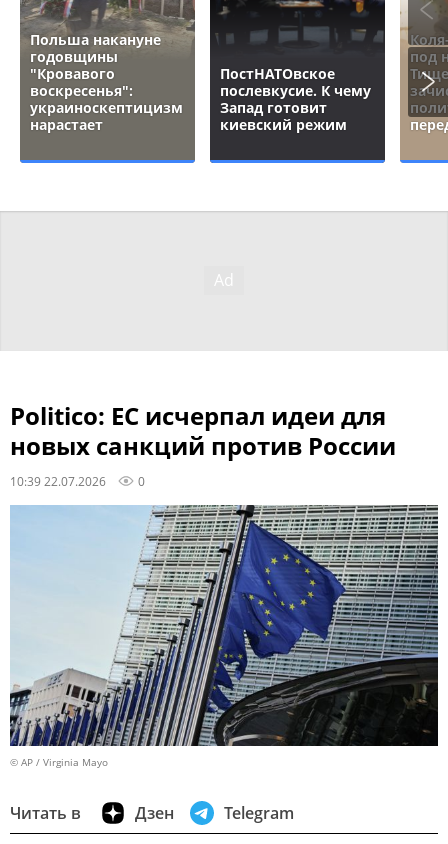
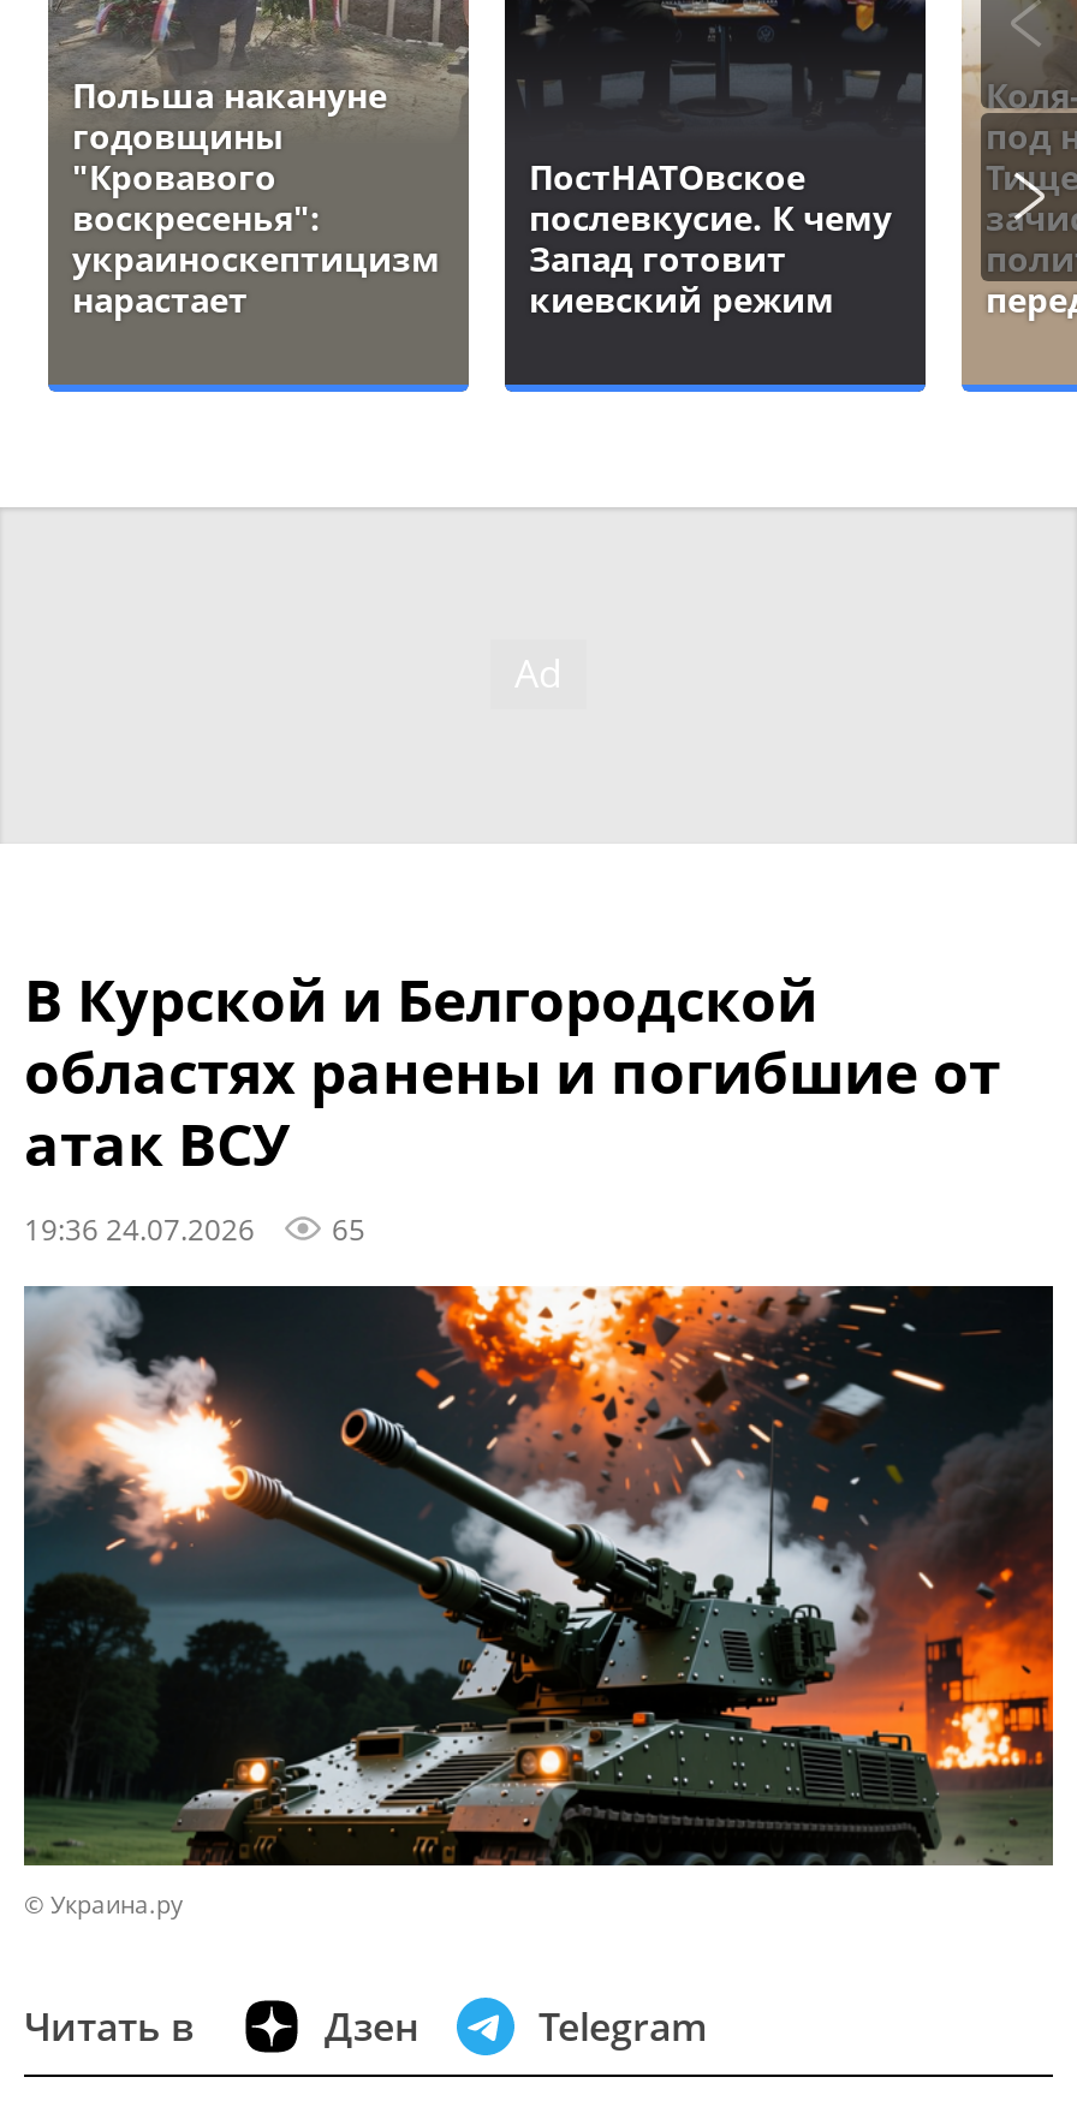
- Politico: ЕС исчерпал идеи для
- новых санкций против России
- 10:39 22.07.2026
- 0
+ В Курской и Белгородской
+ областях ранены и погибшие от
+ атак ВСУ
+ 19:36 24.07.2026
+ 65

- [image]
- © AP / Virginia Mayo
+ [image]
+ © Украина.ру
